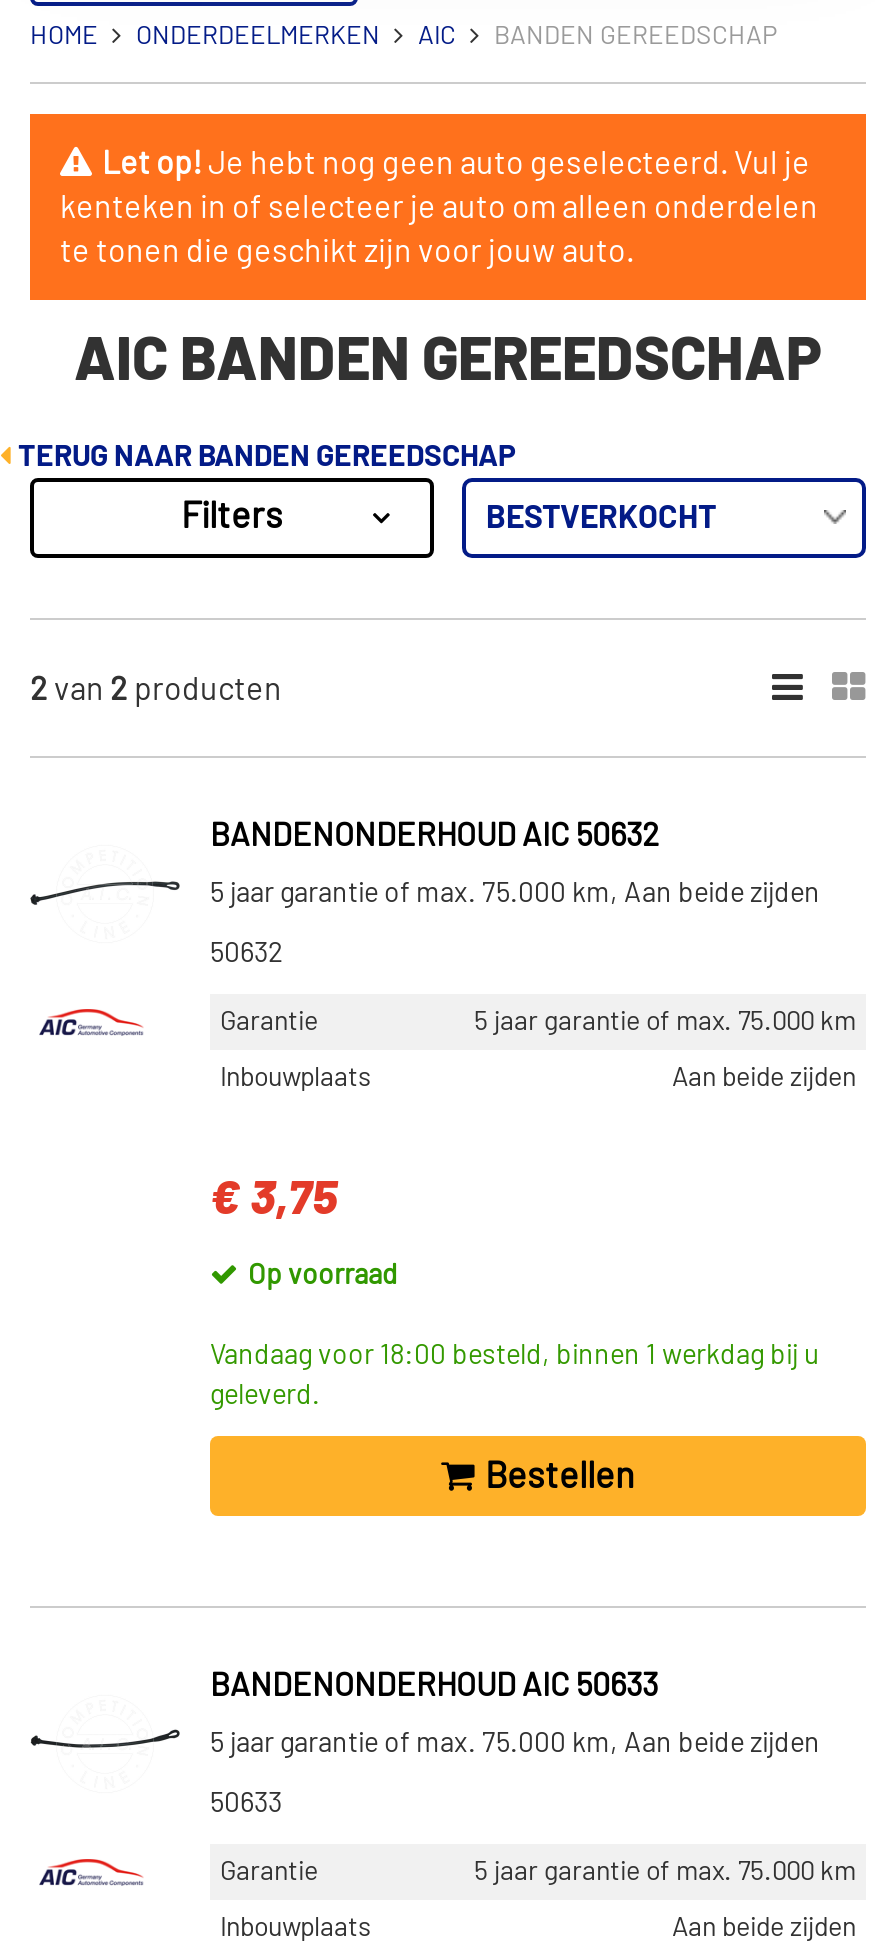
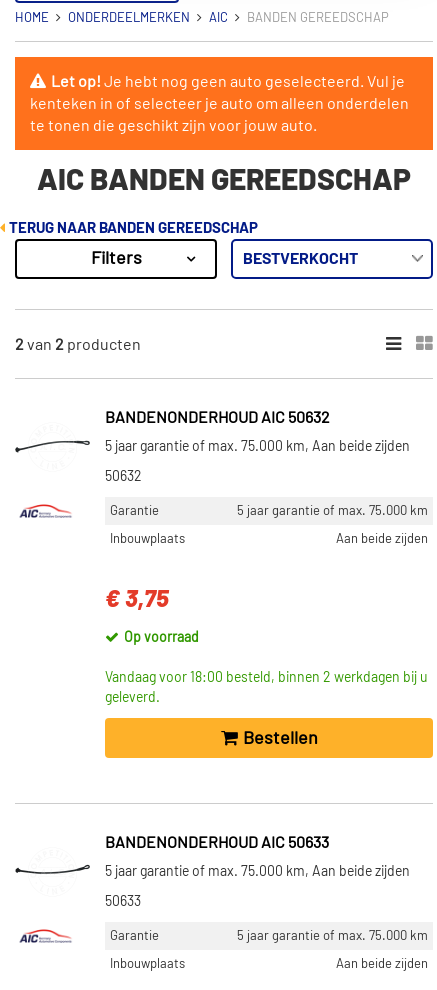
- Vandaag voor 18:00 besteld, binnen 1 werkdag bij u
+ Vandaag voor 18:00 besteld, binnen 2 werkdagen bij u
